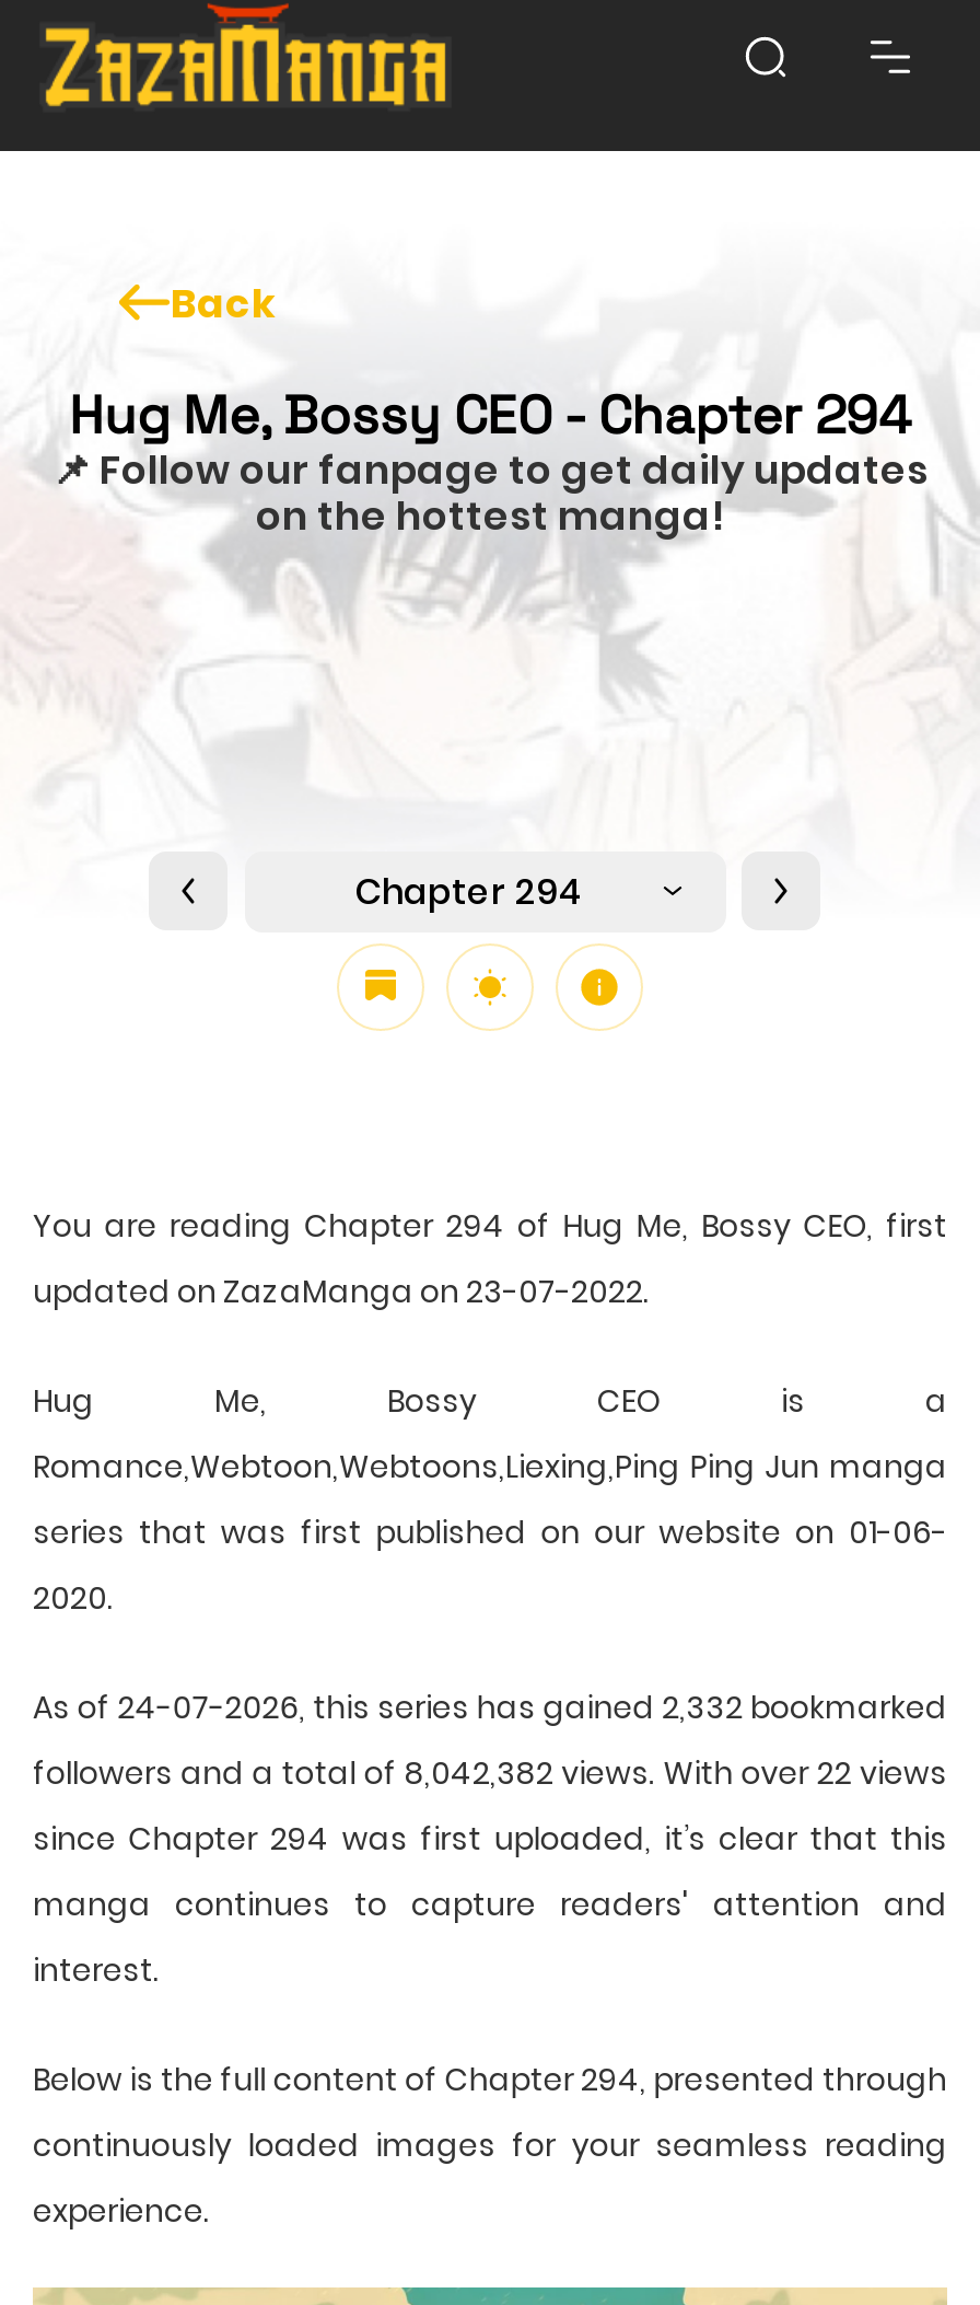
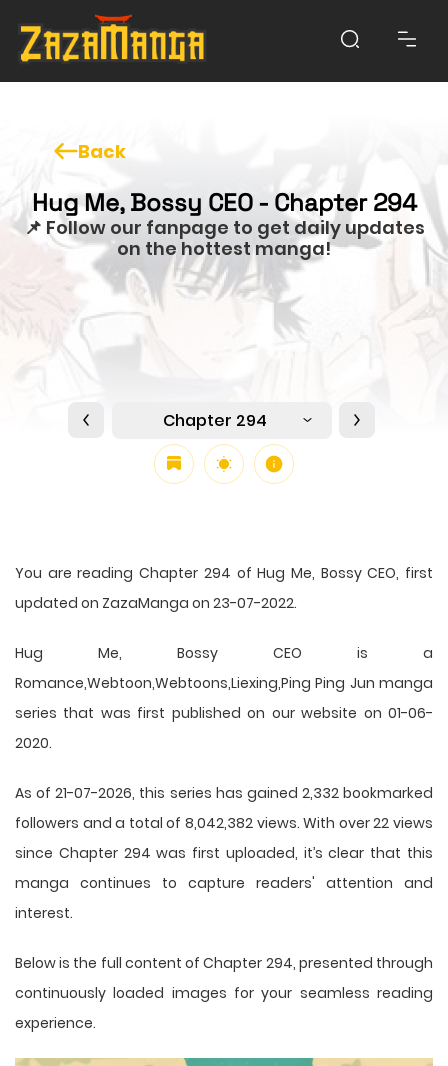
- As of 24-07-2026, this series has gained 2,332 bookmarked
+ As of 21-07-2026, this series has gained 2,332 bookmarked
